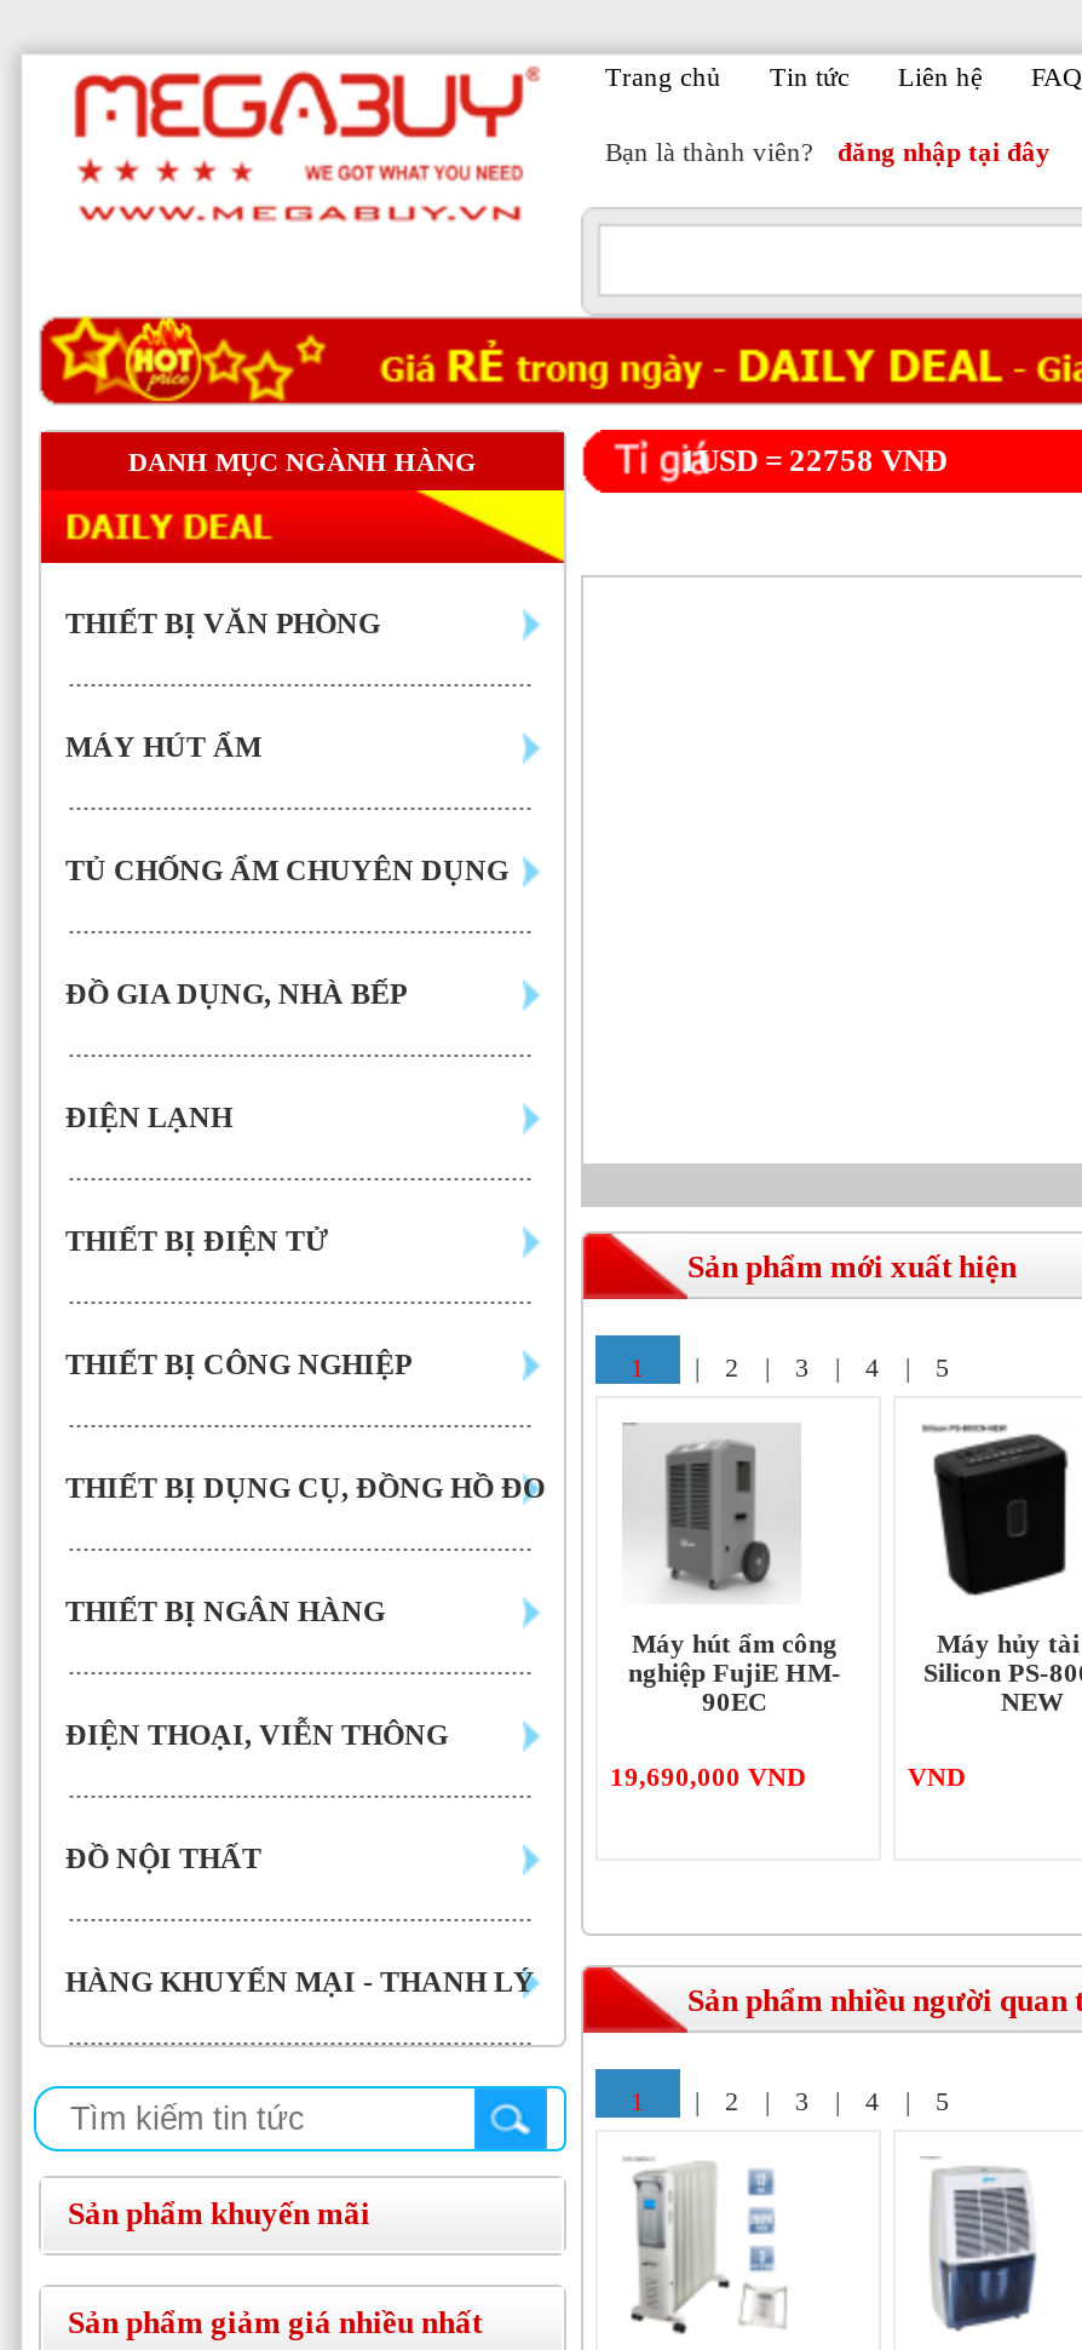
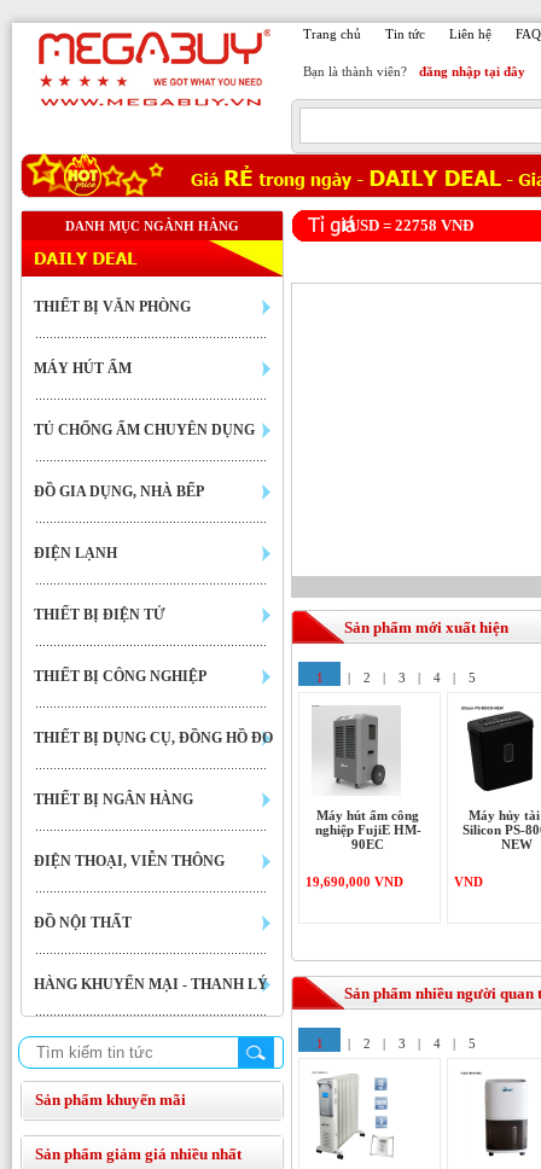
- [image]
+ [image]
